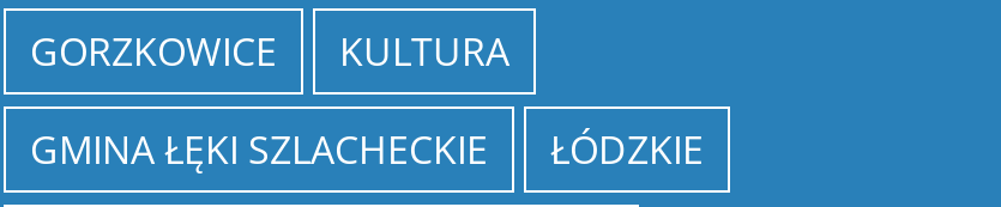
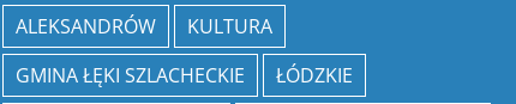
- GORZKOWICE
+ ALEKSANDRÓW
